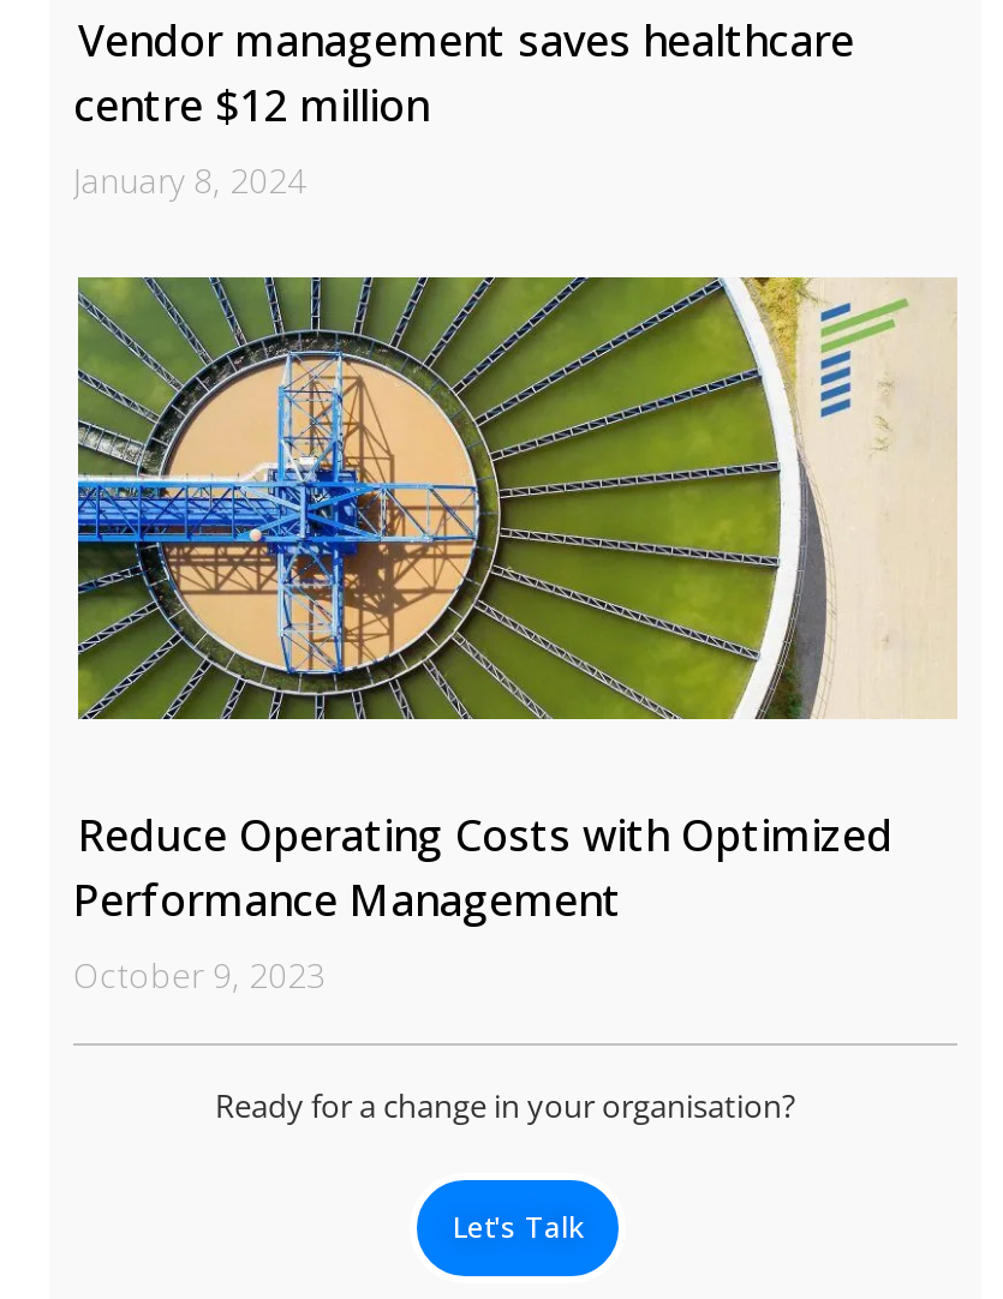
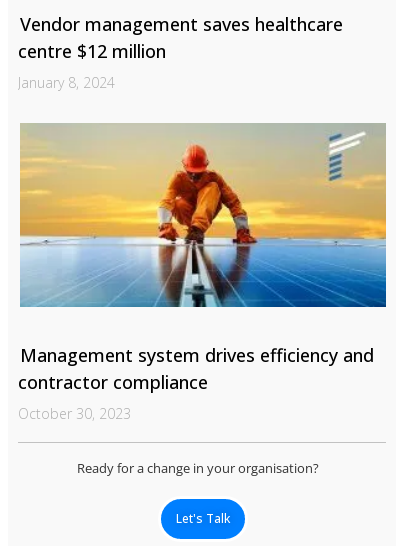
- [image]
- Reduce Operating Costs with Optimized
- Performance Management
- October 9, 2023
+ [image]
+ Management system drives efficiency and
+ contractor compliance
+ October 30, 2023
